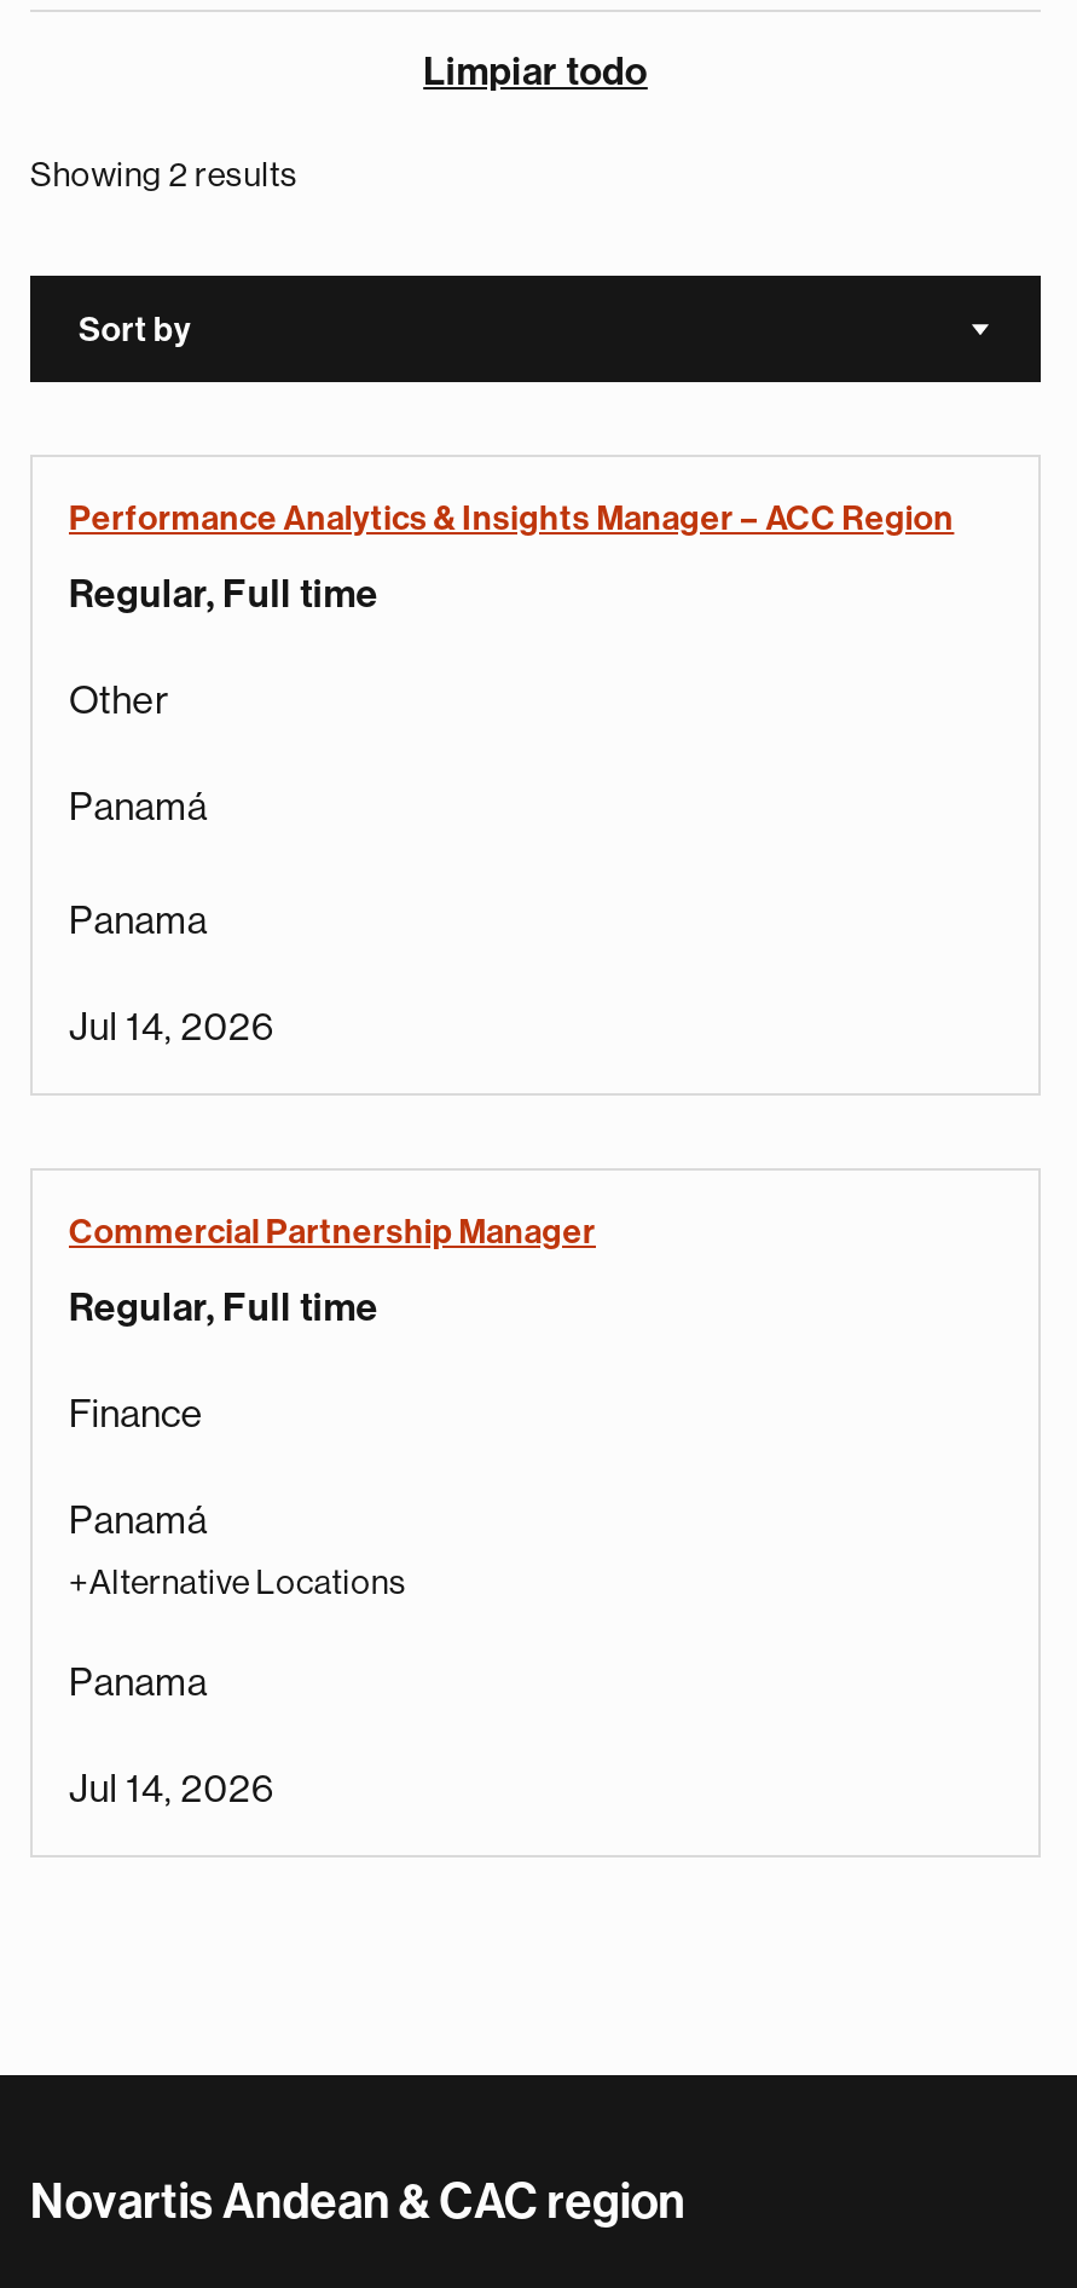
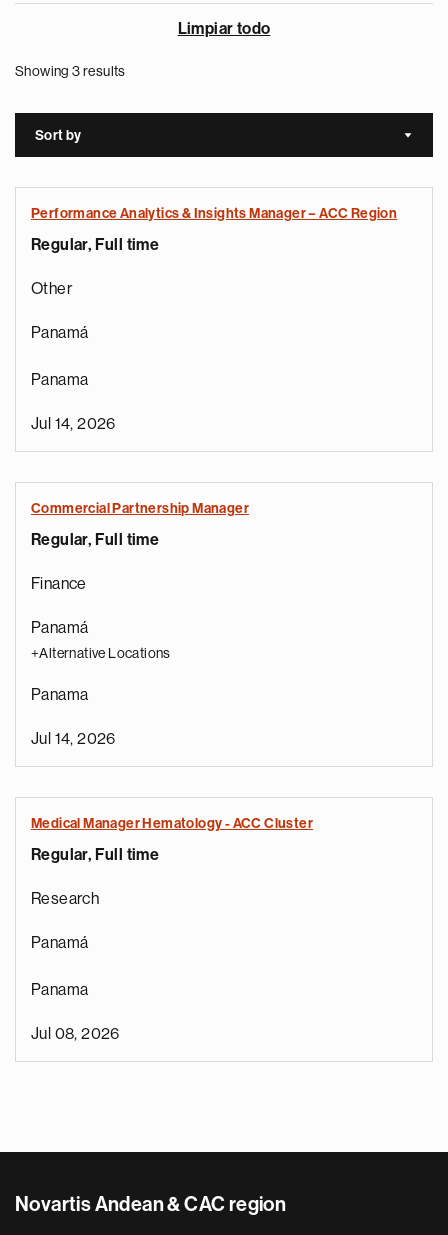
- Showing 2 results
+ Showing 3 results

+ Medical Manager Hematology - ACC Cluster
+ Regular, Full time
+ Research
+ Panamá
+ Panama
+ Jul 08, 2026
